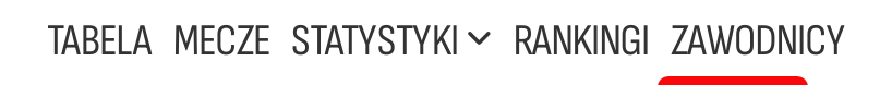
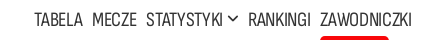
- RANKINGI ZAWODNICY
+ RANKINGI ZAWODNICZKI
